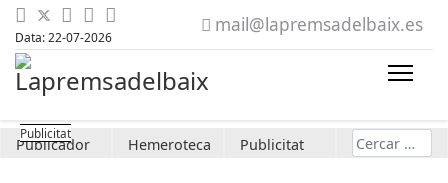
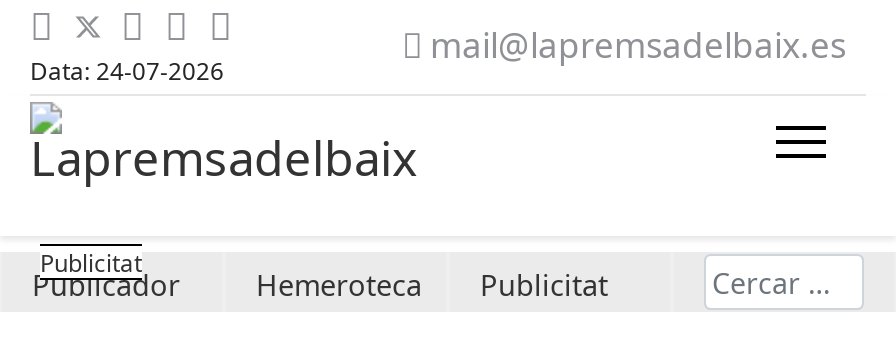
- Data: 22-07-2026
+ Data: 24-07-2026
